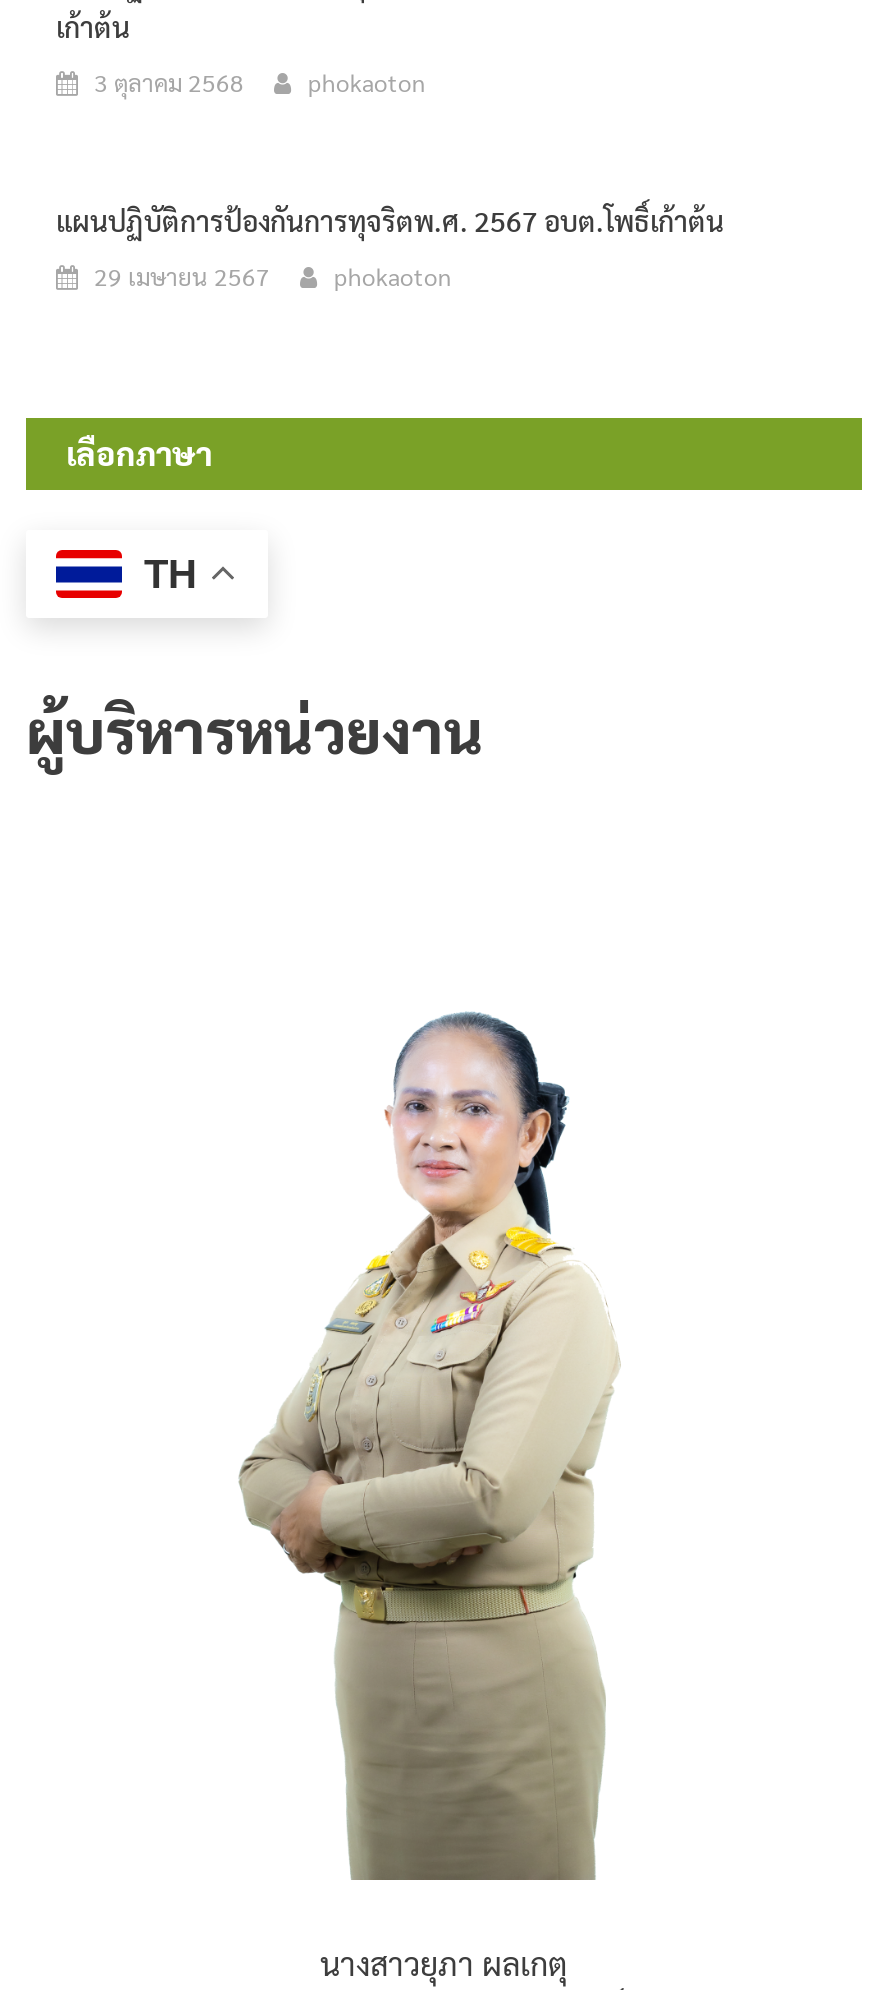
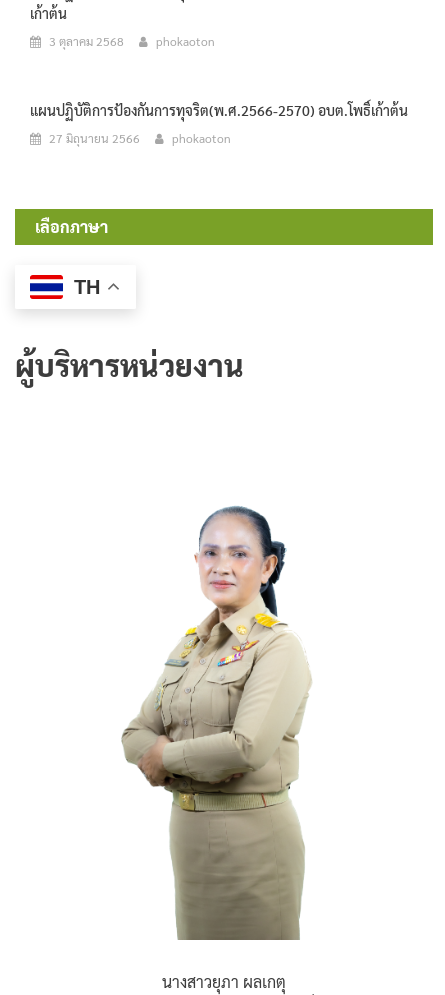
- แผนปฏิบัติการป้องกันการทุจริตพ.ศ. 2567 อบต.โพธิ์เก้าต้น
+ แผนปฏิบัติการป้องกันการทุจริต(พ.ศ.2566-2570) อบต.โพธิ์เก้าต้น

- 29 เมษายน 2567
+ 27 มิถุนายน 2566
